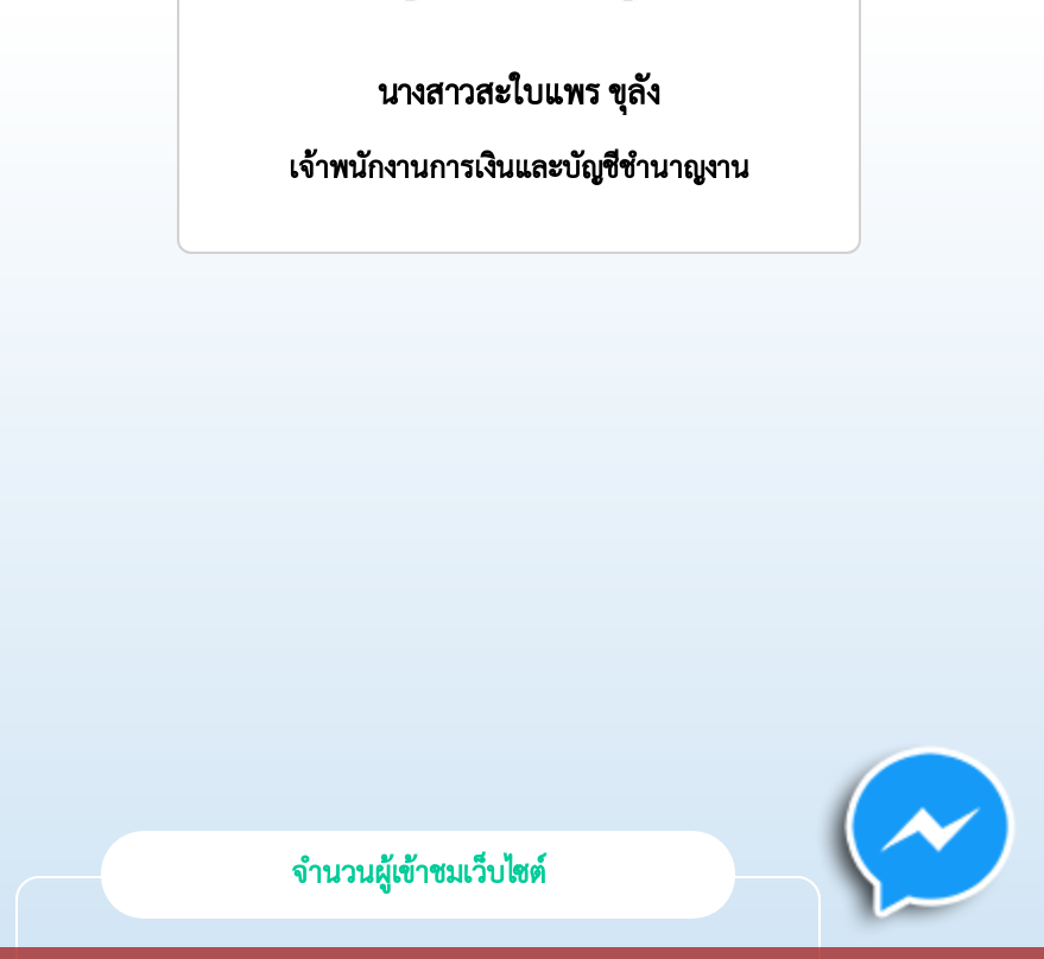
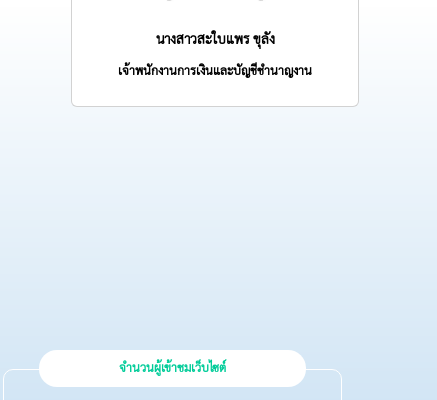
- [image]
